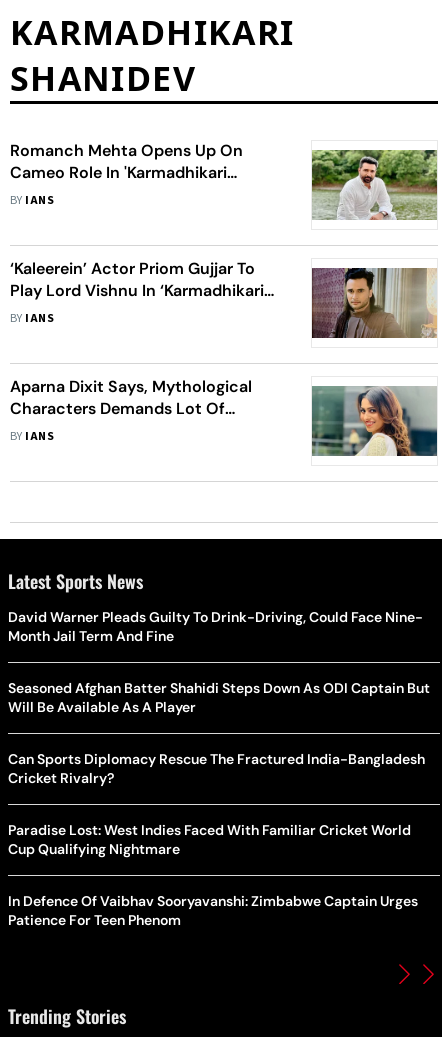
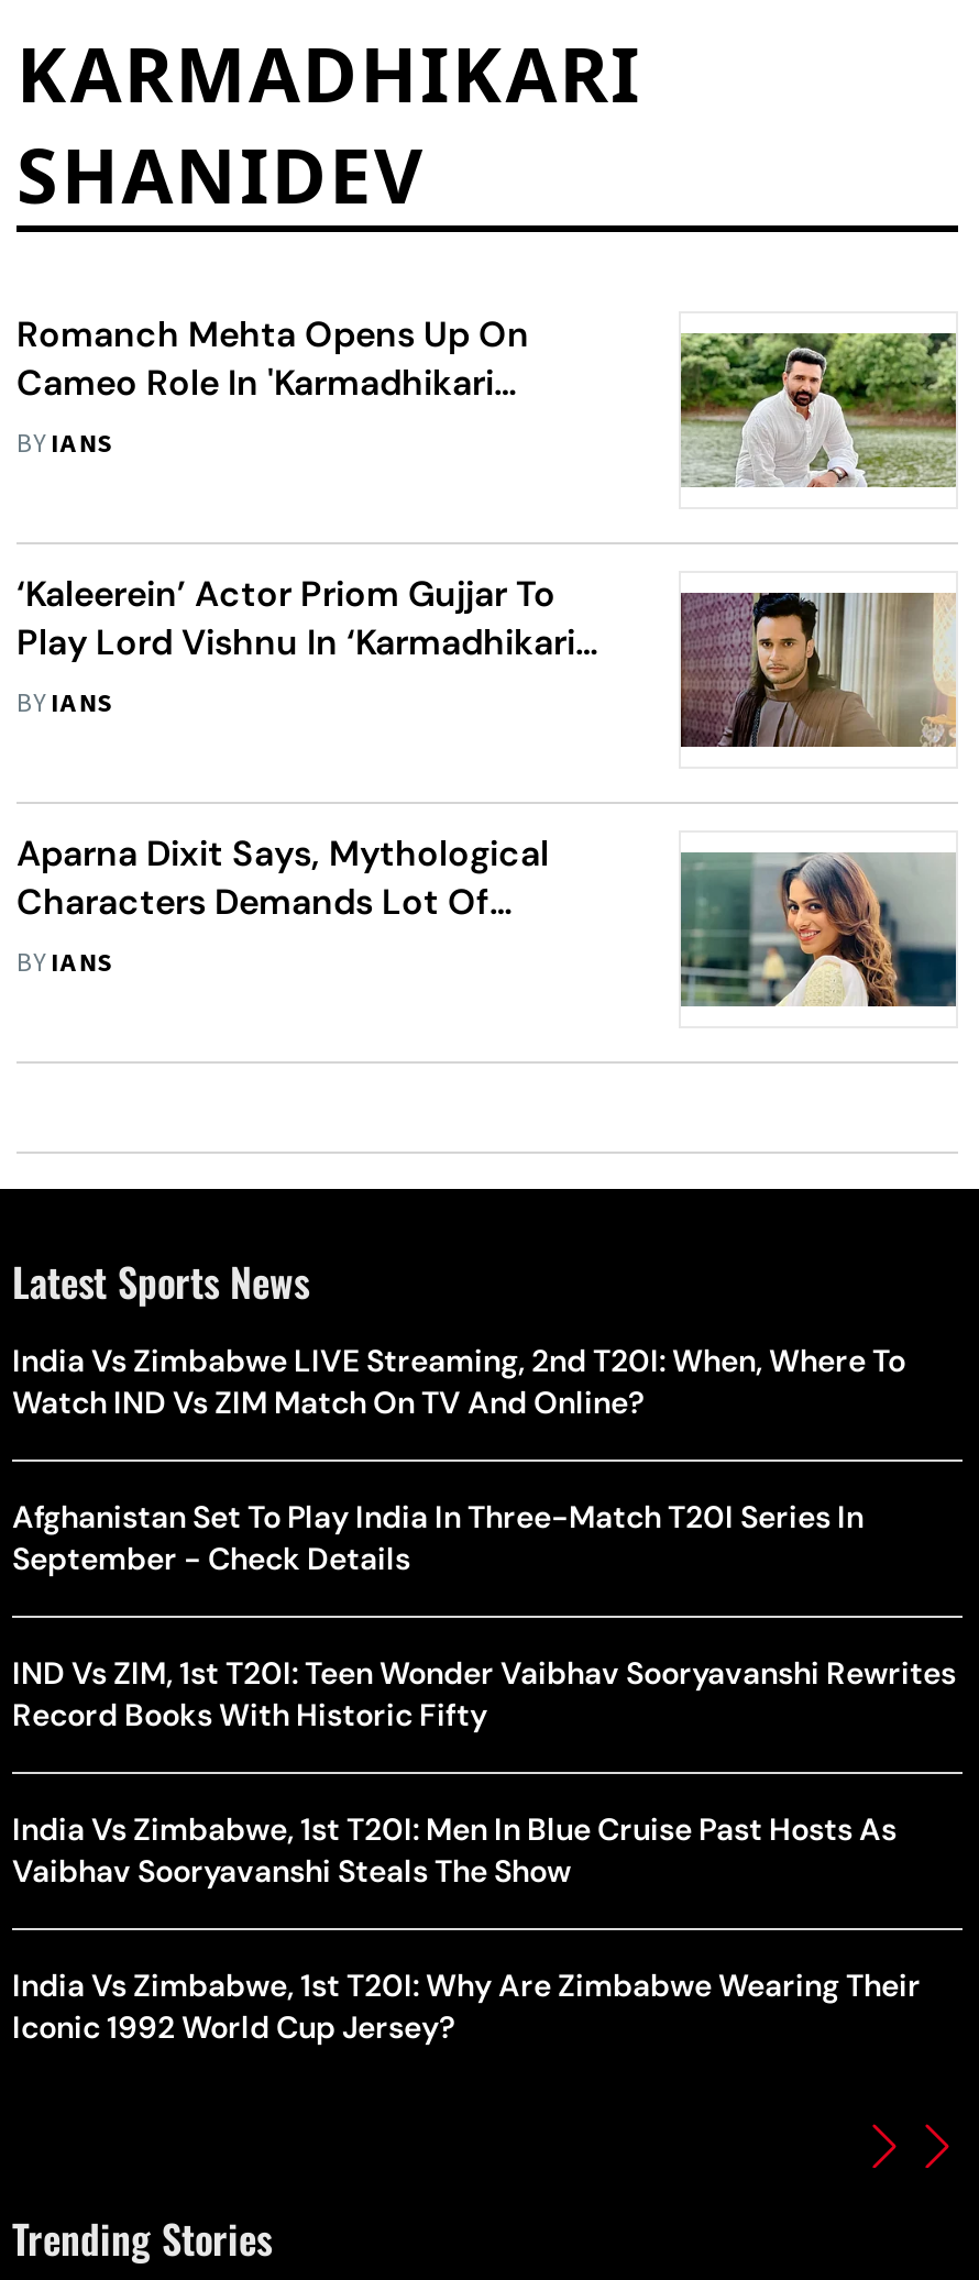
- David Warner Pleads Guilty To Drink-Driving, Could Face Nine-
- Month Jail Term And Fine
+ India Vs Zimbabwe LIVE Streaming, 2nd T20I: When, Where To
+ Watch IND Vs ZIM Match On TV And Online?

- Seasoned Afghan Batter Shahidi Steps Down As ODI Captain But
- Will Be Available As A Player
+ Afghanistan Set To Play India In Three-Match T20I Series In
+ September - Check Details

- Can Sports Diplomacy Rescue The Fractured India-Bangladesh
- Cricket Rivalry?
+ IND Vs ZIM, 1st T20I: Teen Wonder Vaibhav Sooryavanshi Rewrites
+ Record Books With Historic Fifty

- Paradise Lost: West Indies Faced With Familiar Cricket World
- Cup Qualifying Nightmare
+ India Vs Zimbabwe, 1st T20I: Men In Blue Cruise Past Hosts As
+ Vaibhav Sooryavanshi Steals The Show

- In Defence Of Vaibhav Sooryavanshi: Zimbabwe Captain Urges
- Patience For Teen Phenom
+ India Vs Zimbabwe, 1st T20I: Why Are Zimbabwe Wearing Their
+ Iconic 1992 World Cup Jersey?
